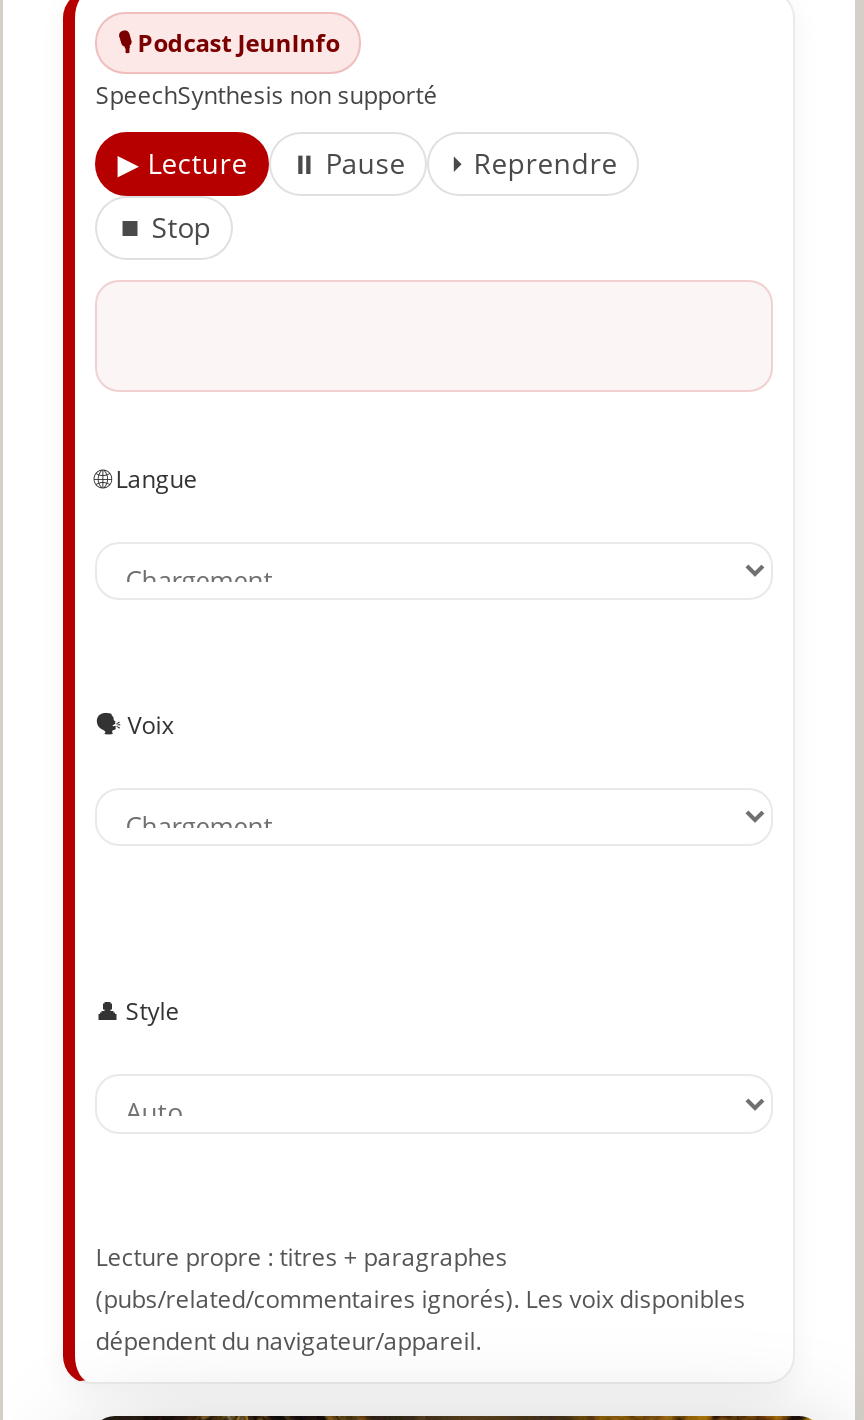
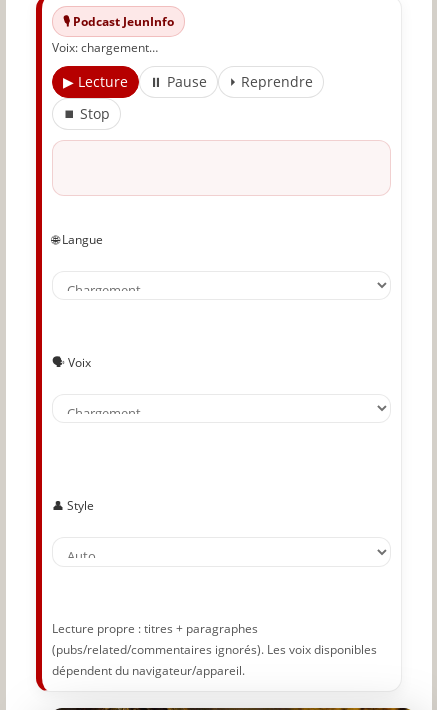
- SpeechSynthesis non supporté
+ Voix: chargement…
